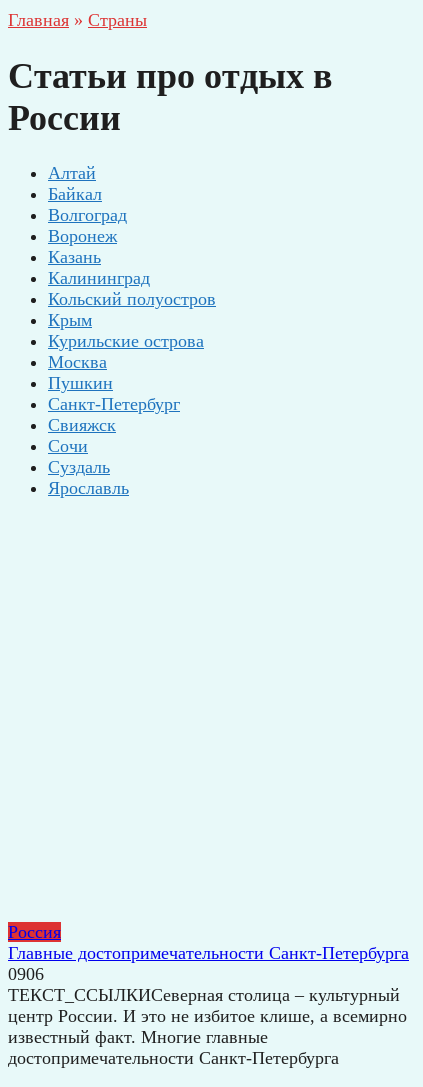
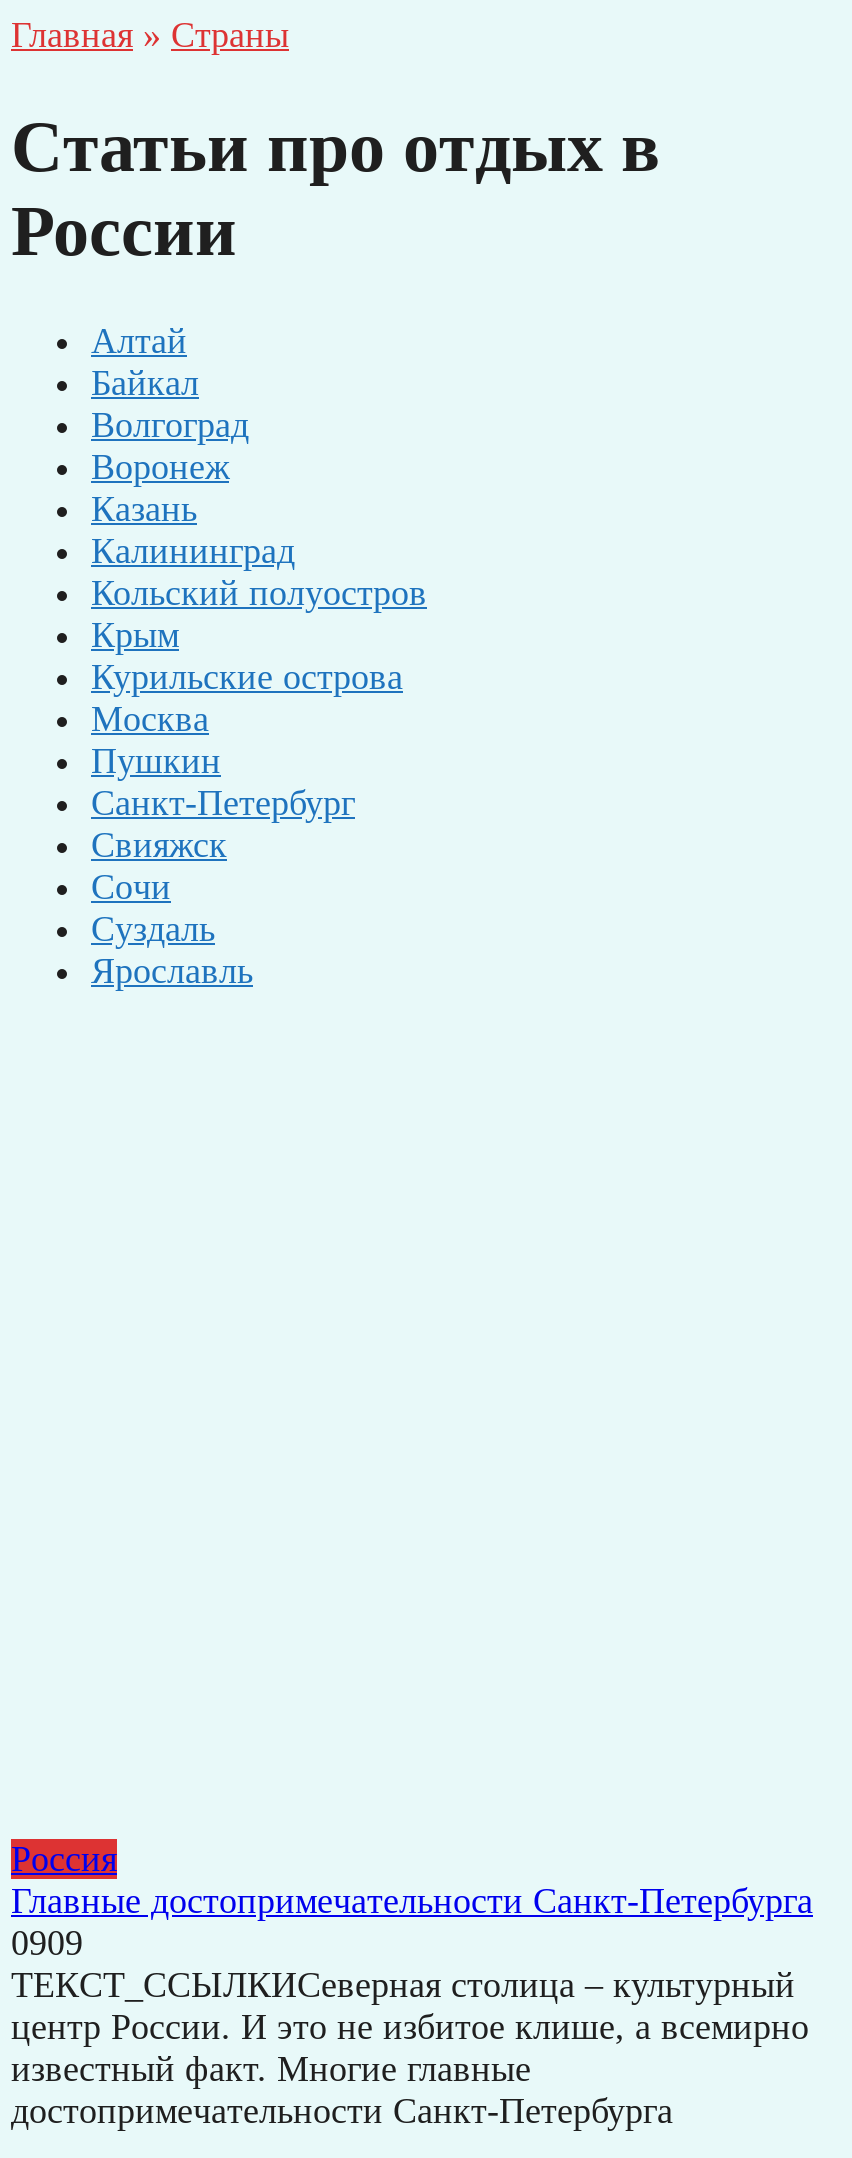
- 0906
+ 0909
